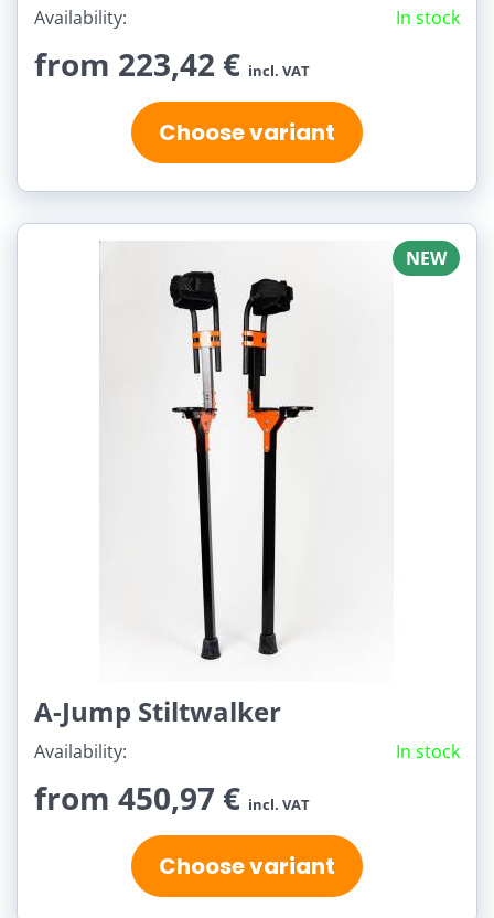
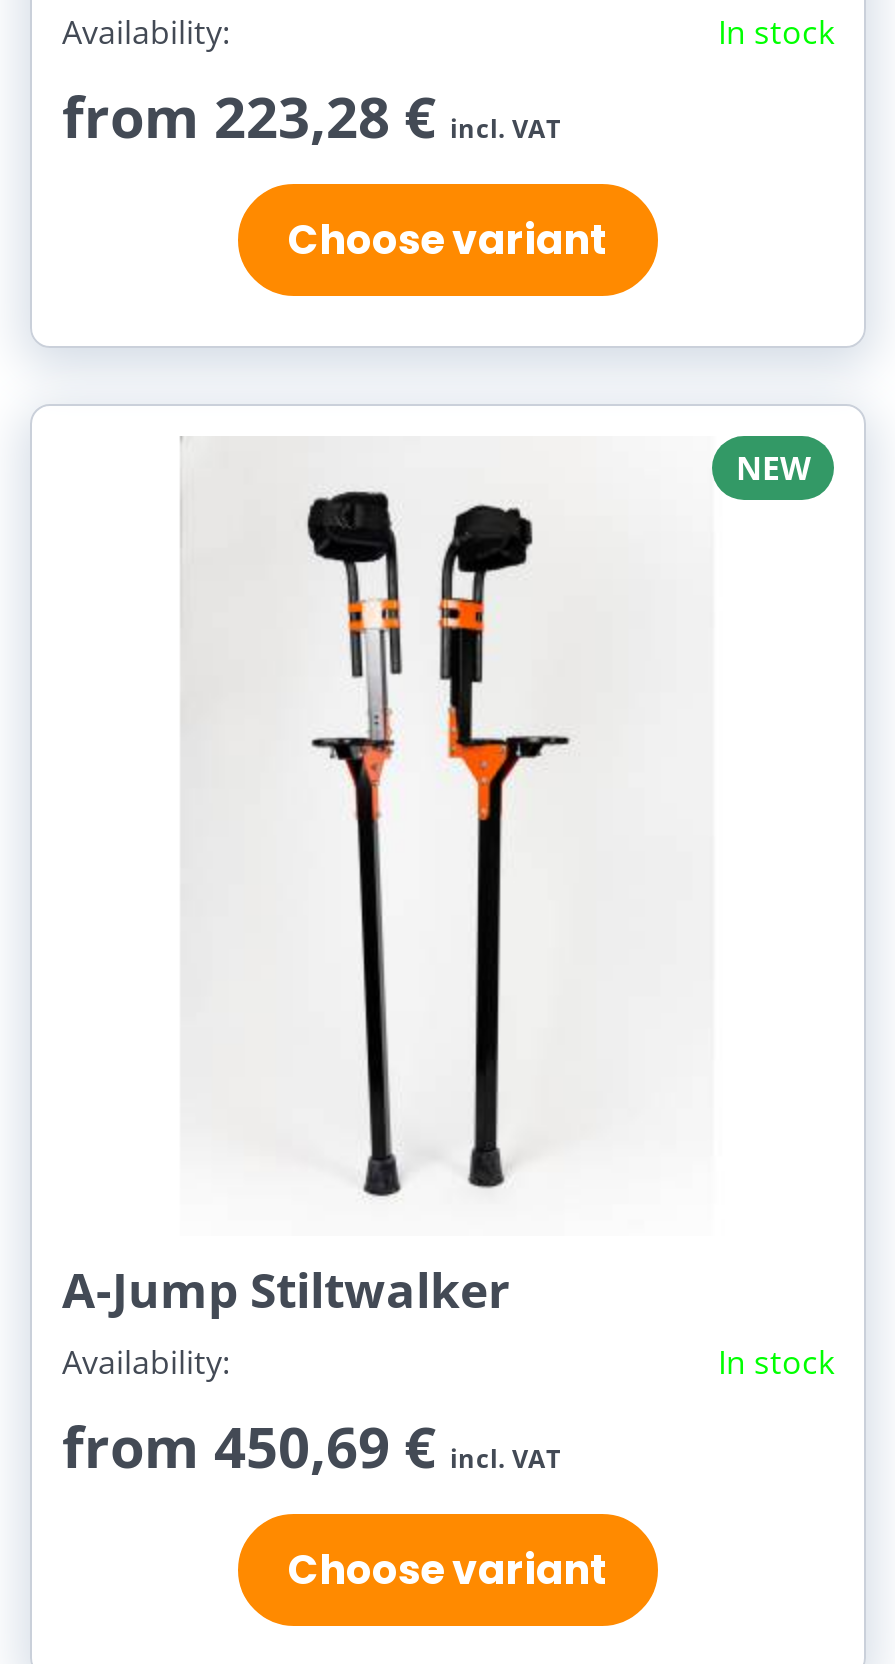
- from 223,42 €incl. VAT
+ from 223,28 €incl. VAT

- from 450,97 €incl. VAT
+ from 450,69 €incl. VAT
